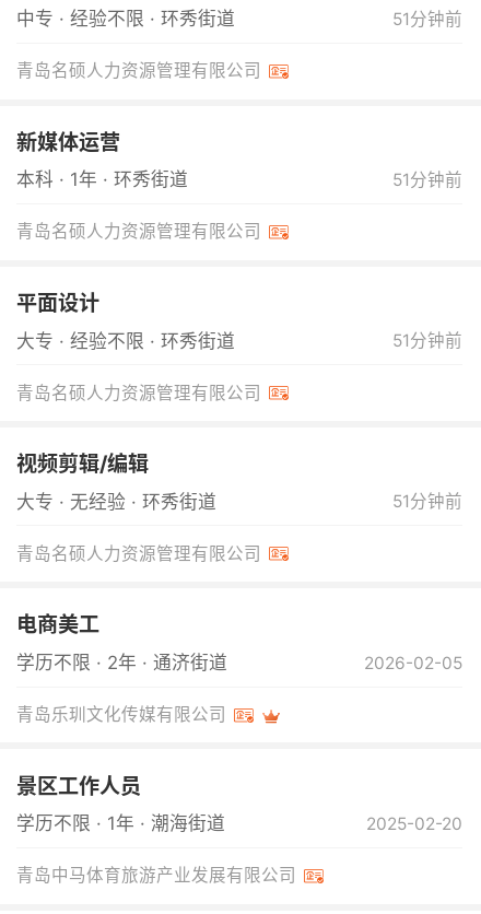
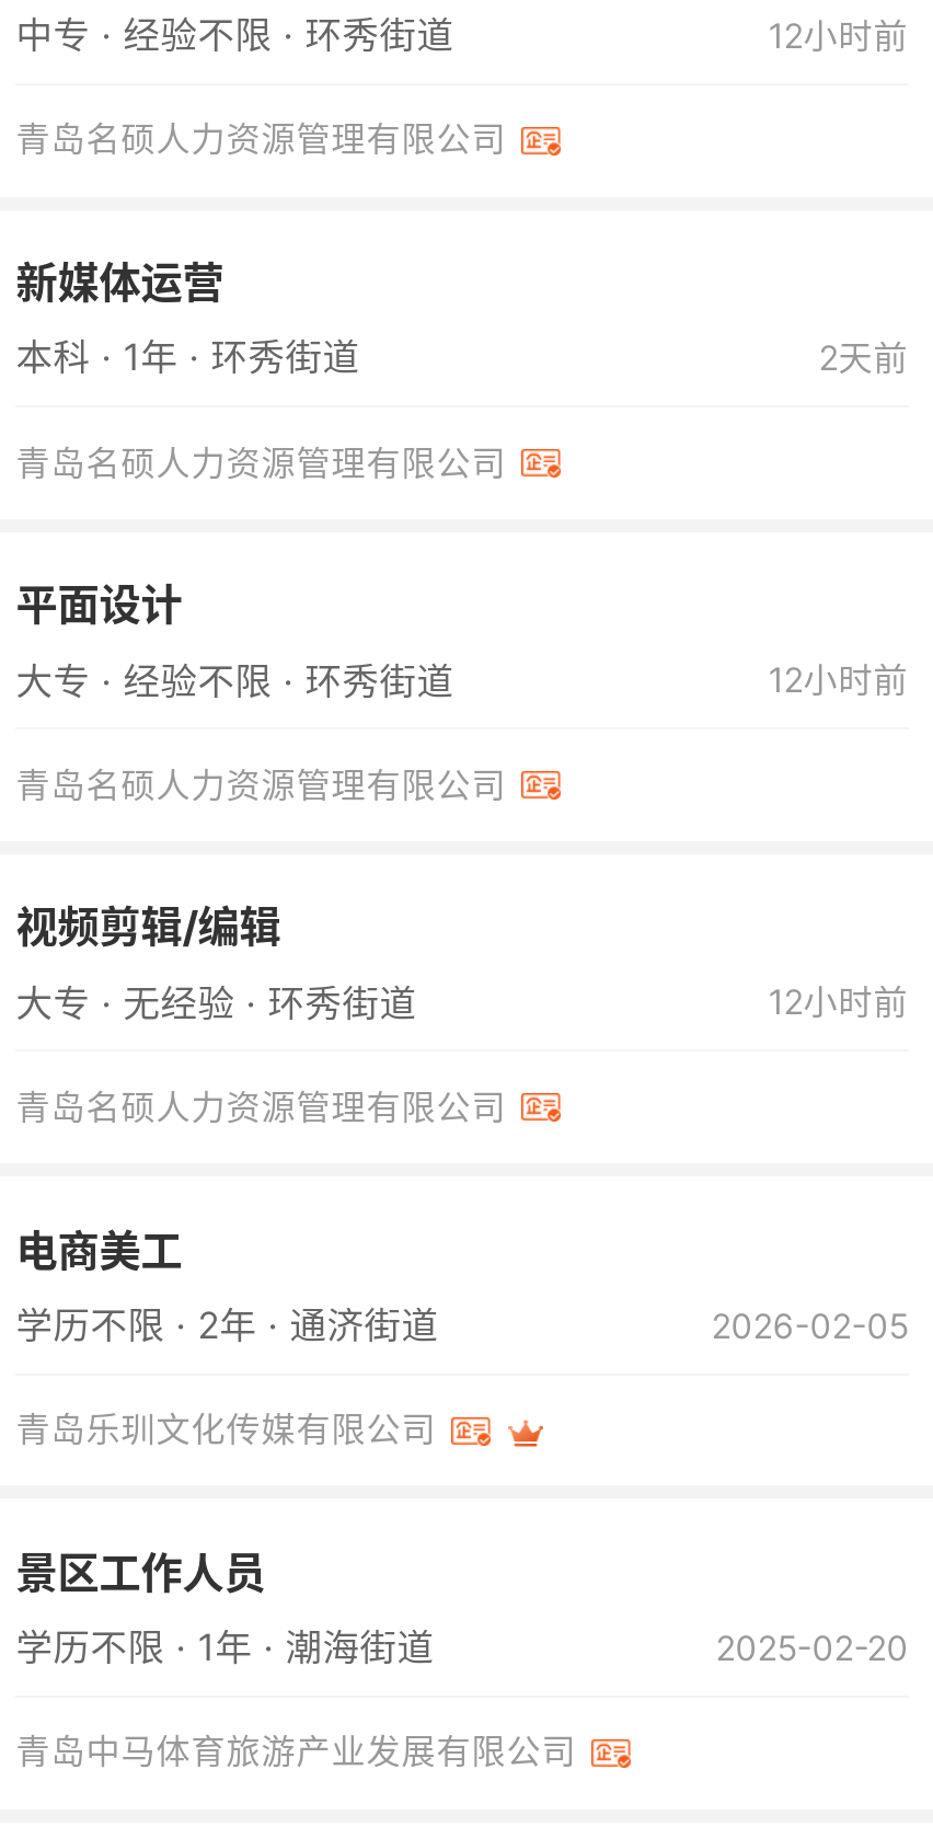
- 51分钟前
+ 12小时前

- 51分钟前
+ 2天前

- 51分钟前
+ 12小时前

- 51分钟前
+ 12小时前
